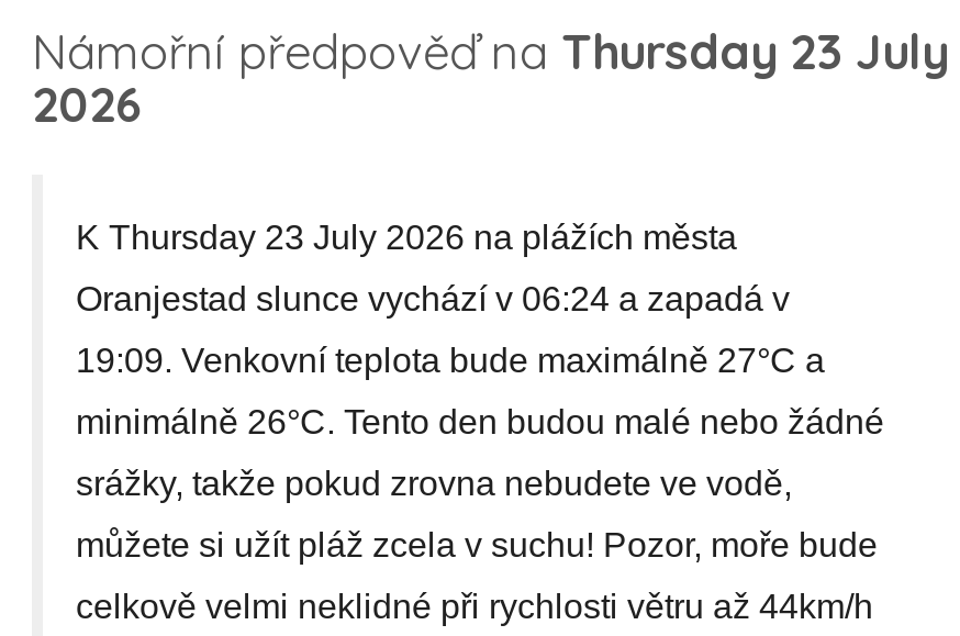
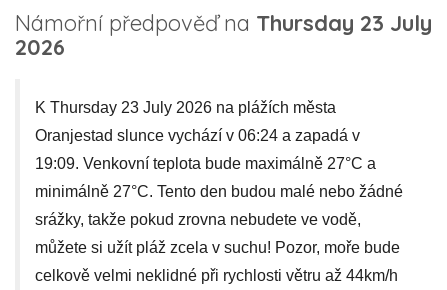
- minimálně 26°C. Tento den budou malé nebo žádné
+ minimálně 27°C. Tento den budou malé nebo žádné
